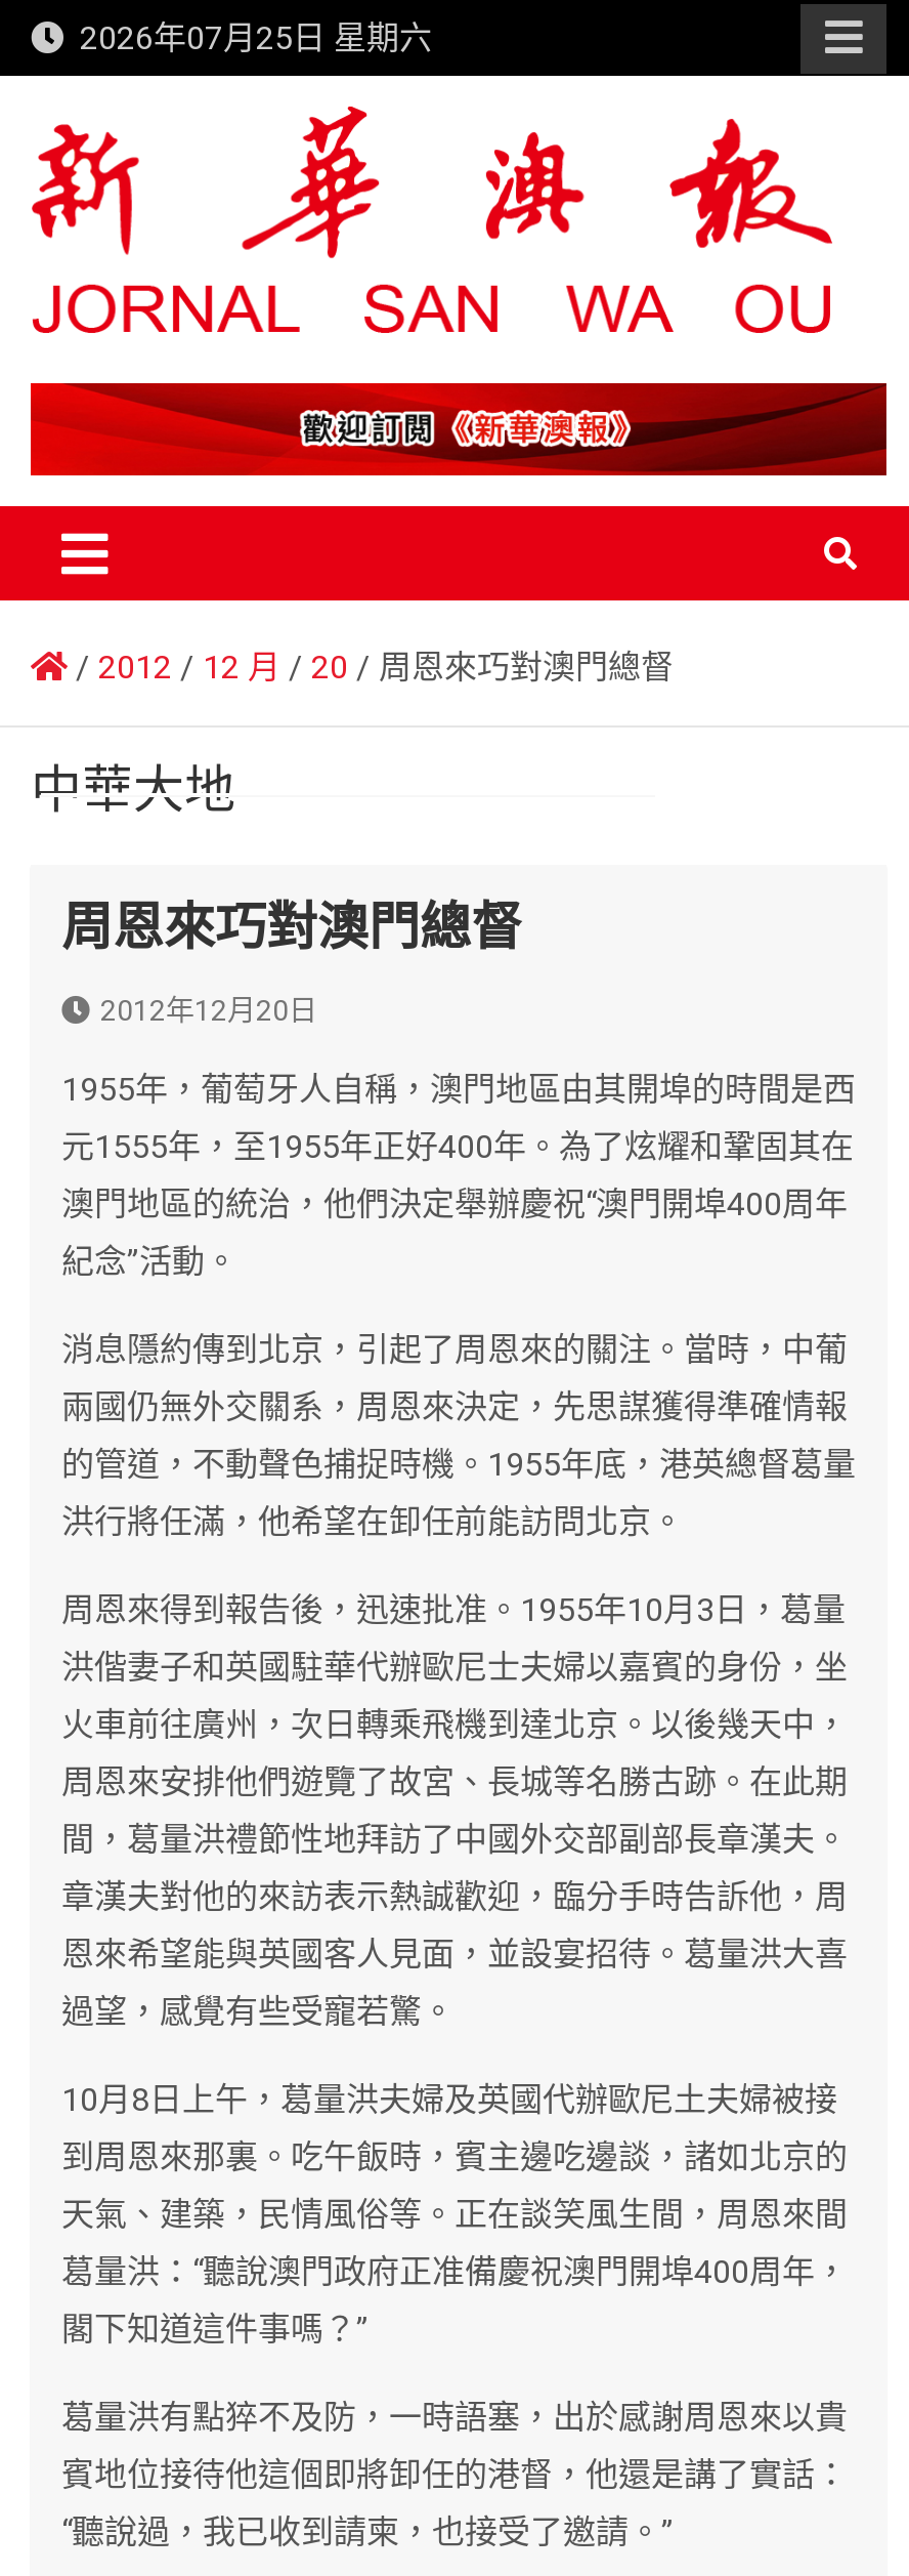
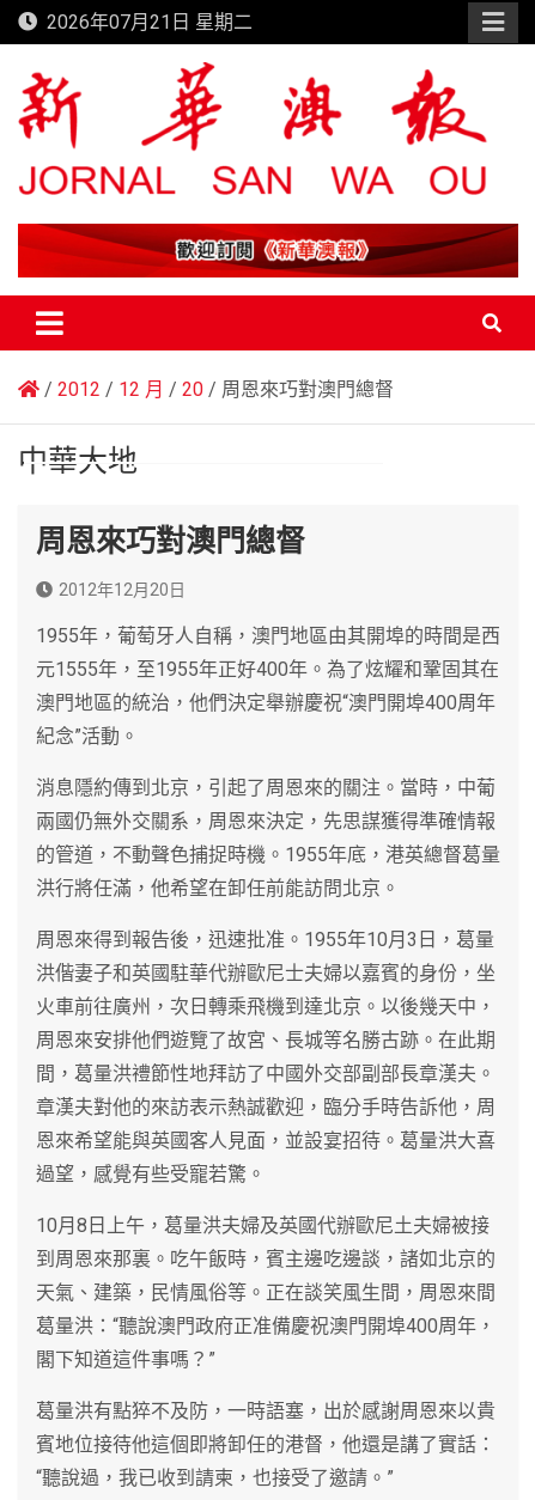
- 2026年07月25日 星期六
+ 2026年07月21日 星期二
